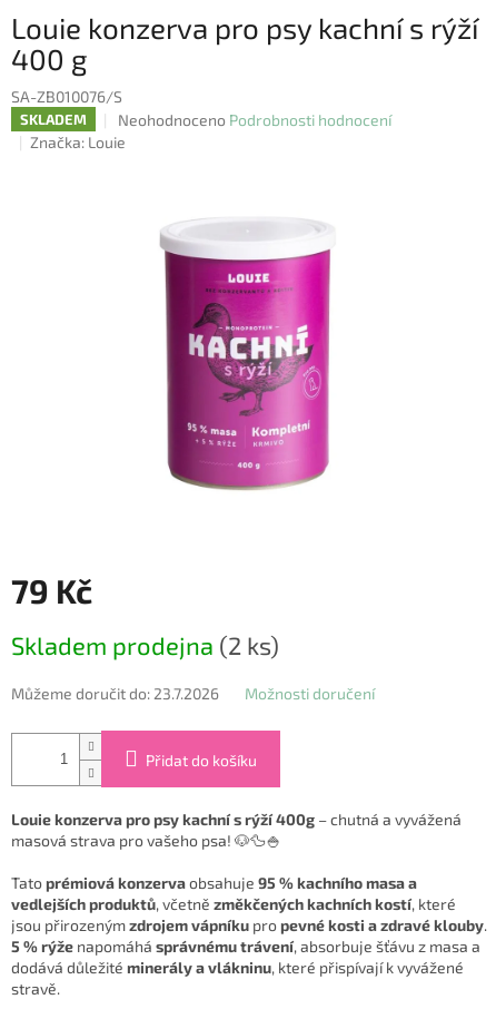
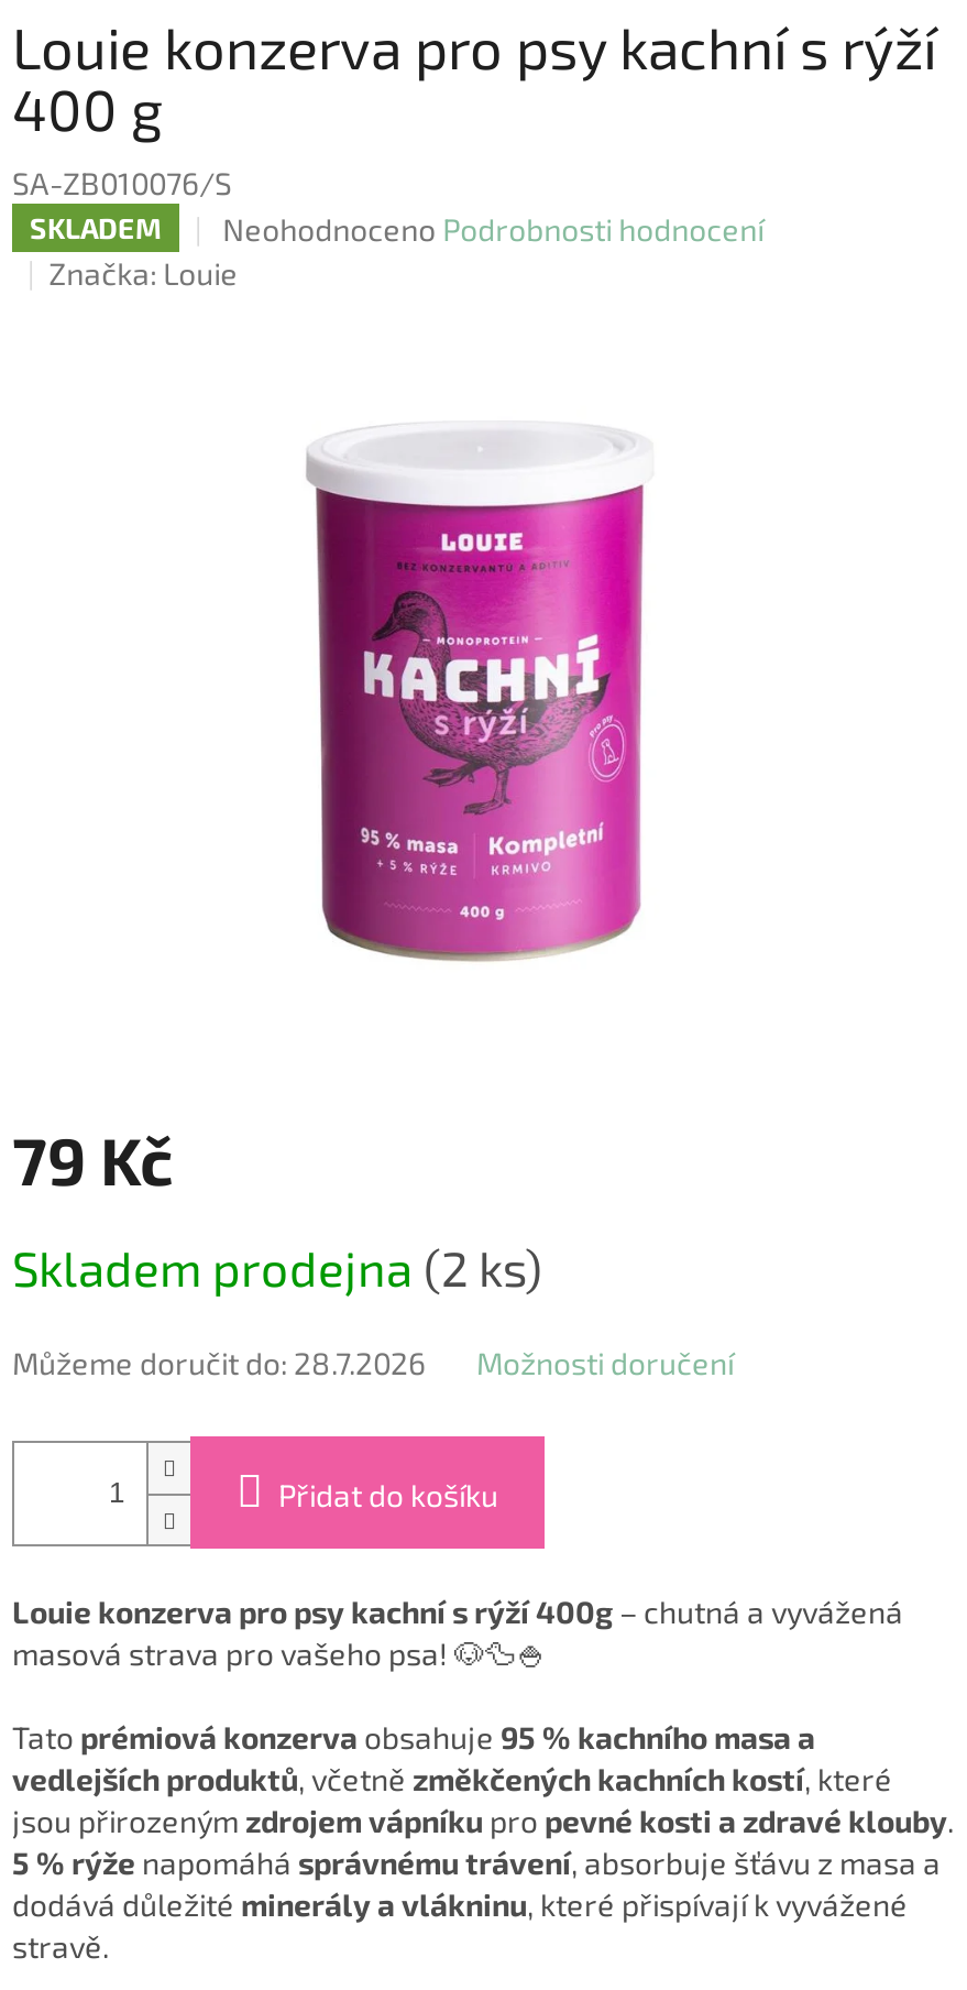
- Můžeme doručit do: 23.7.2026
+ Můžeme doručit do: 28.7.2026
